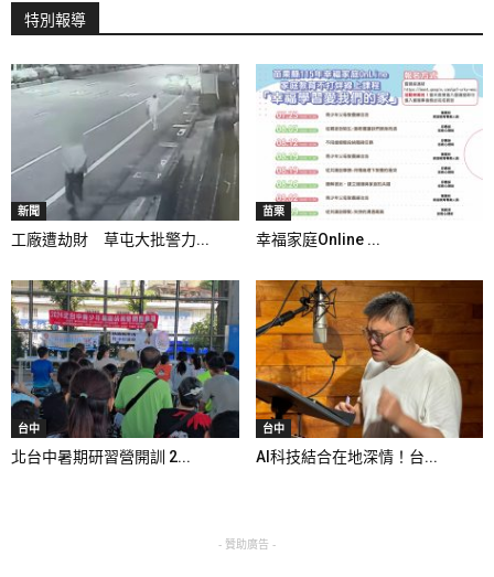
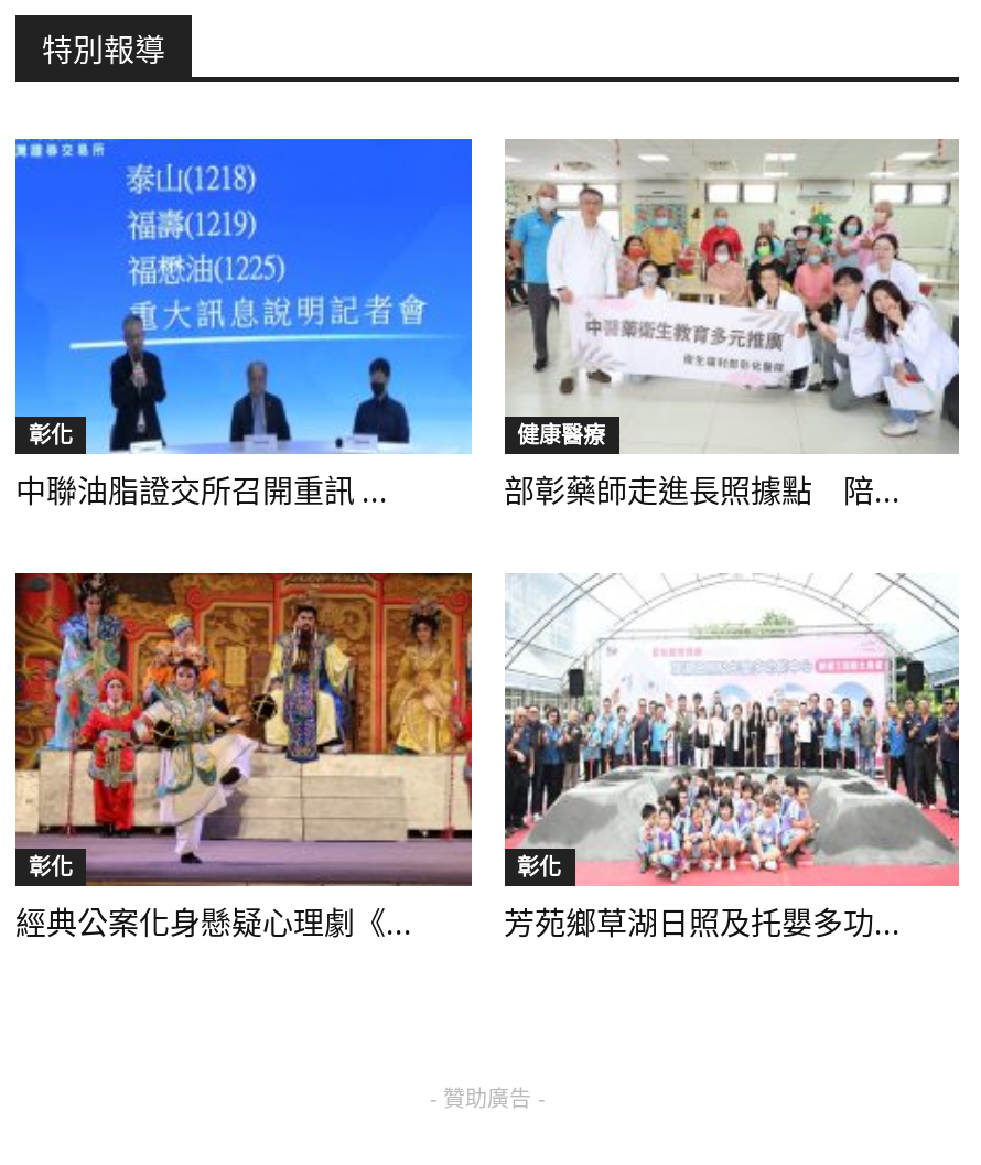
- [image]
- 新聞
+ [image]
+ 彰化

- [image]
- 苗栗
+ [image]
+ 健康醫療

- 工廠遭劫財 草屯大批警力...
+ 中聯油脂證交所召開重訊 ...

- 幸福家庭Online ...
+ 部彰藥師走進長照據點 陪...

- [image]
- 台中
+ [image]
+ 彰化

- [image]
- 台中
+ [image]
+ 彰化

- 北台中暑期研習營開訓 2...
+ 經典公案化身懸疑心理劇《...

- AI科技結合在地深情！台...
+ 芳苑鄉草湖日照及托嬰多功...
